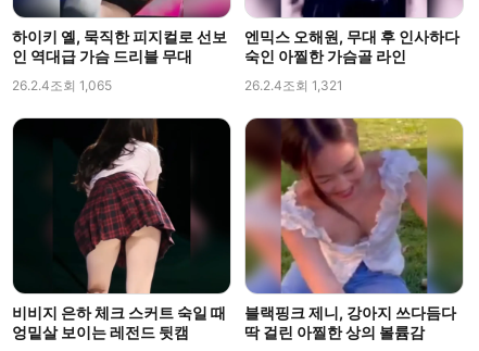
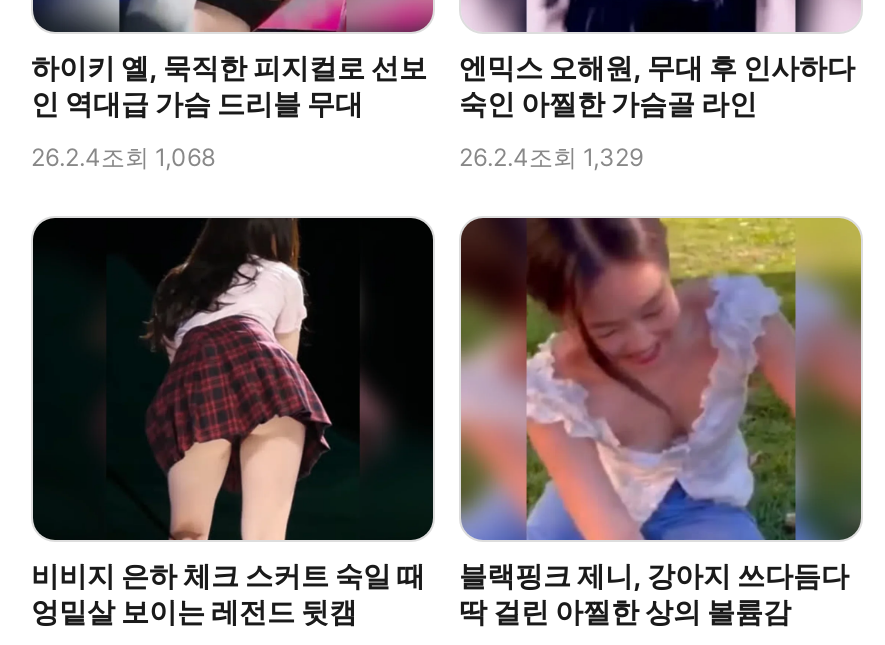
- 26.2.4조회 1,065
+ 26.2.4조회 1,068

- 26.2.4조회 1,321
+ 26.2.4조회 1,329
